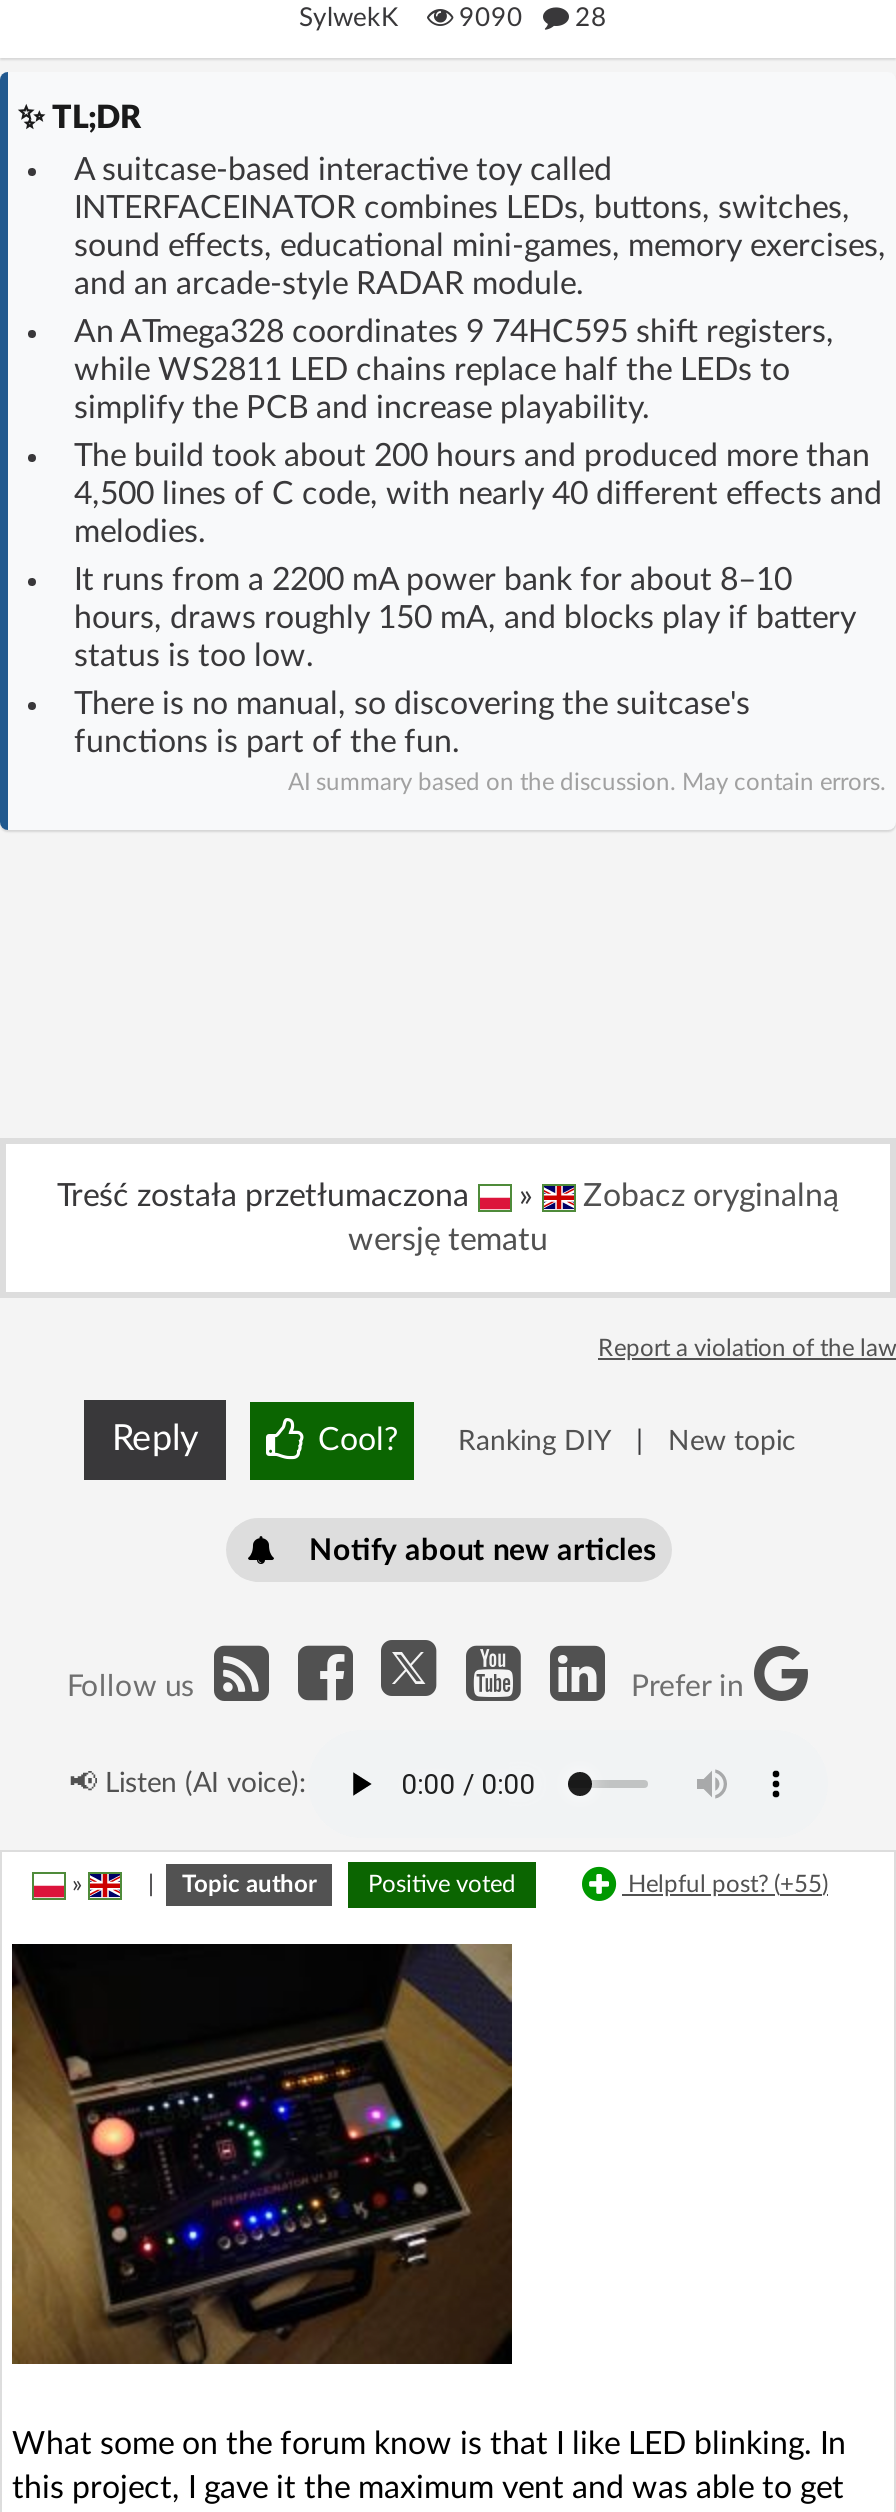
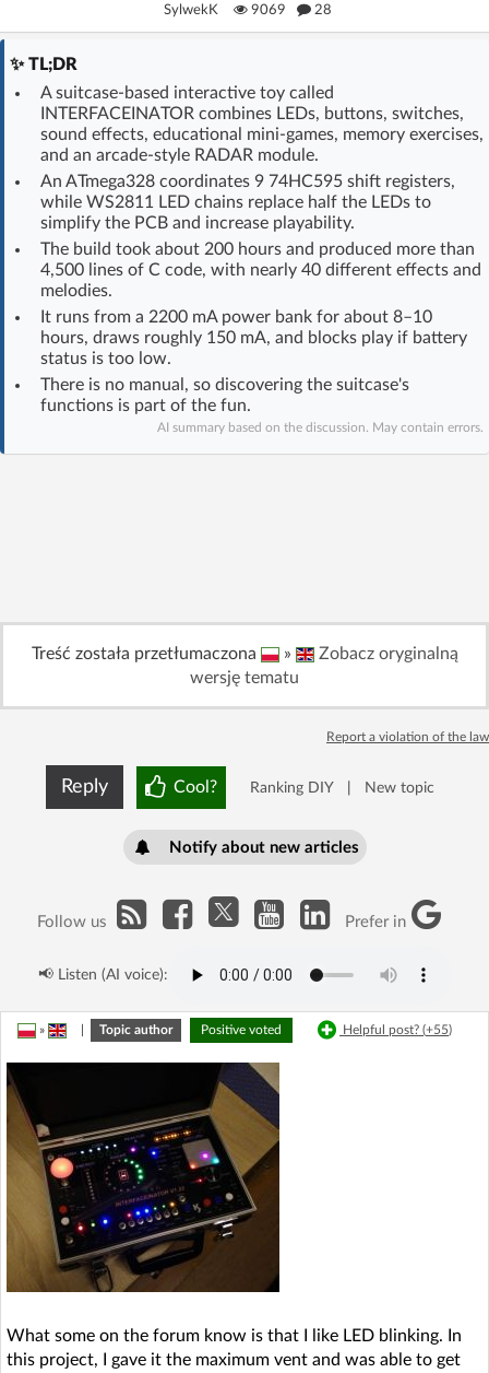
- 9090 28
+ 9069 28
